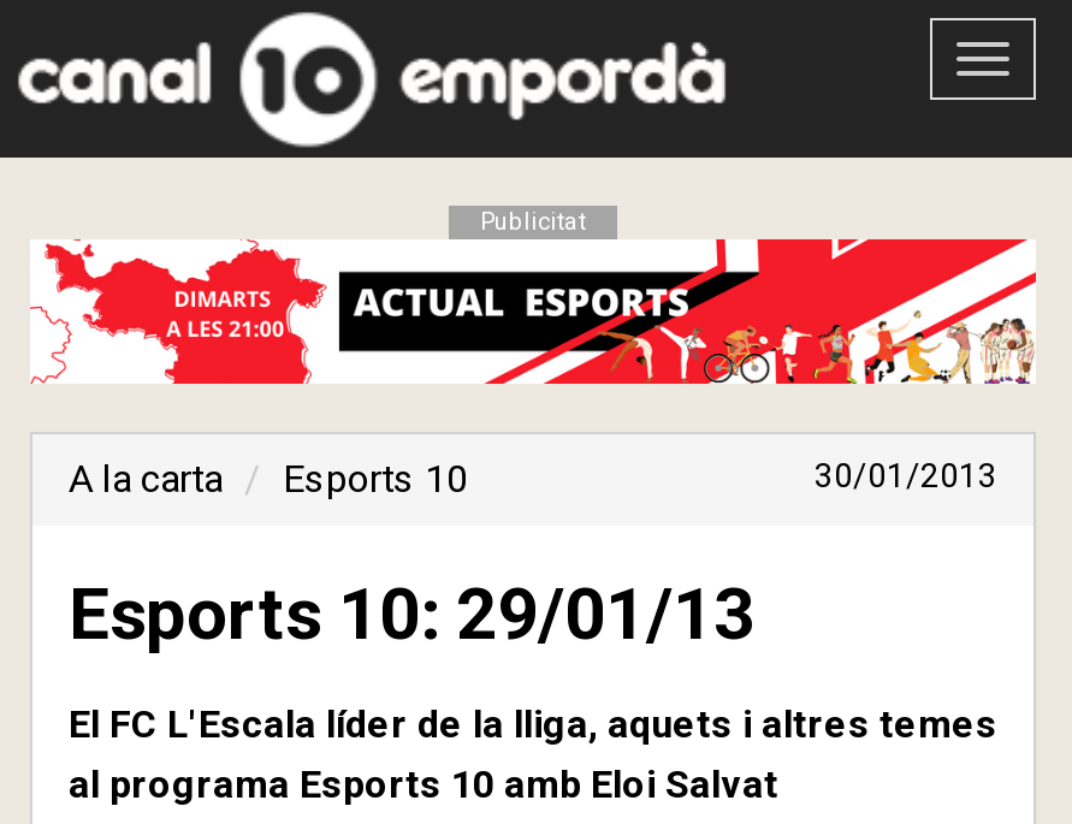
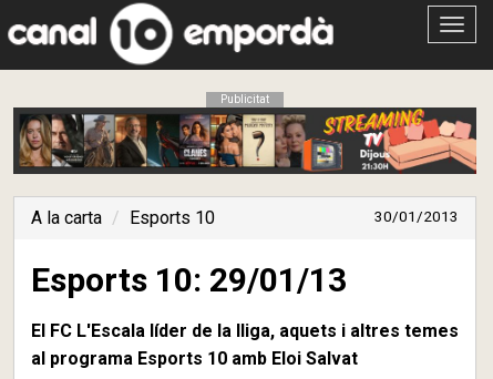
- [image]
+ [image]
